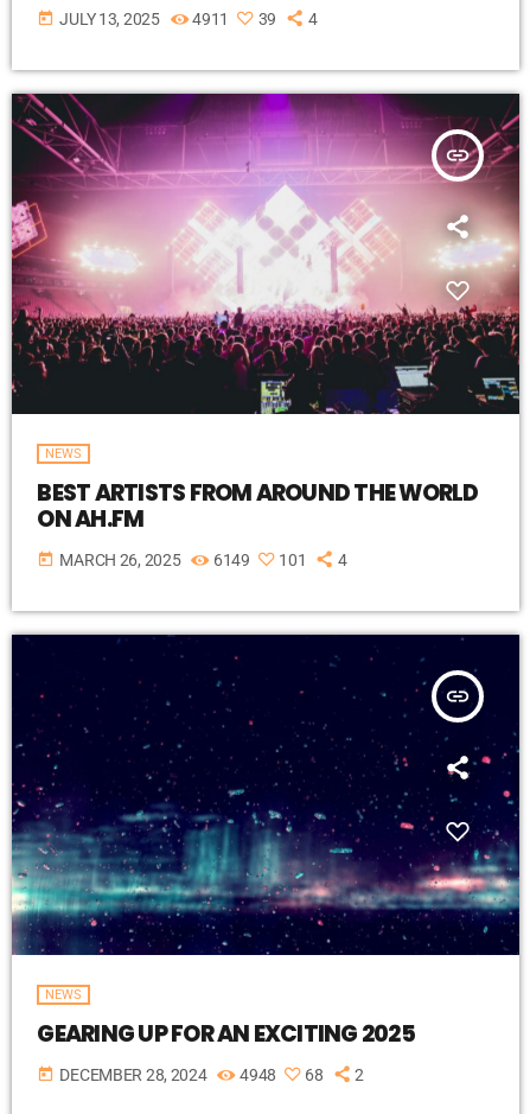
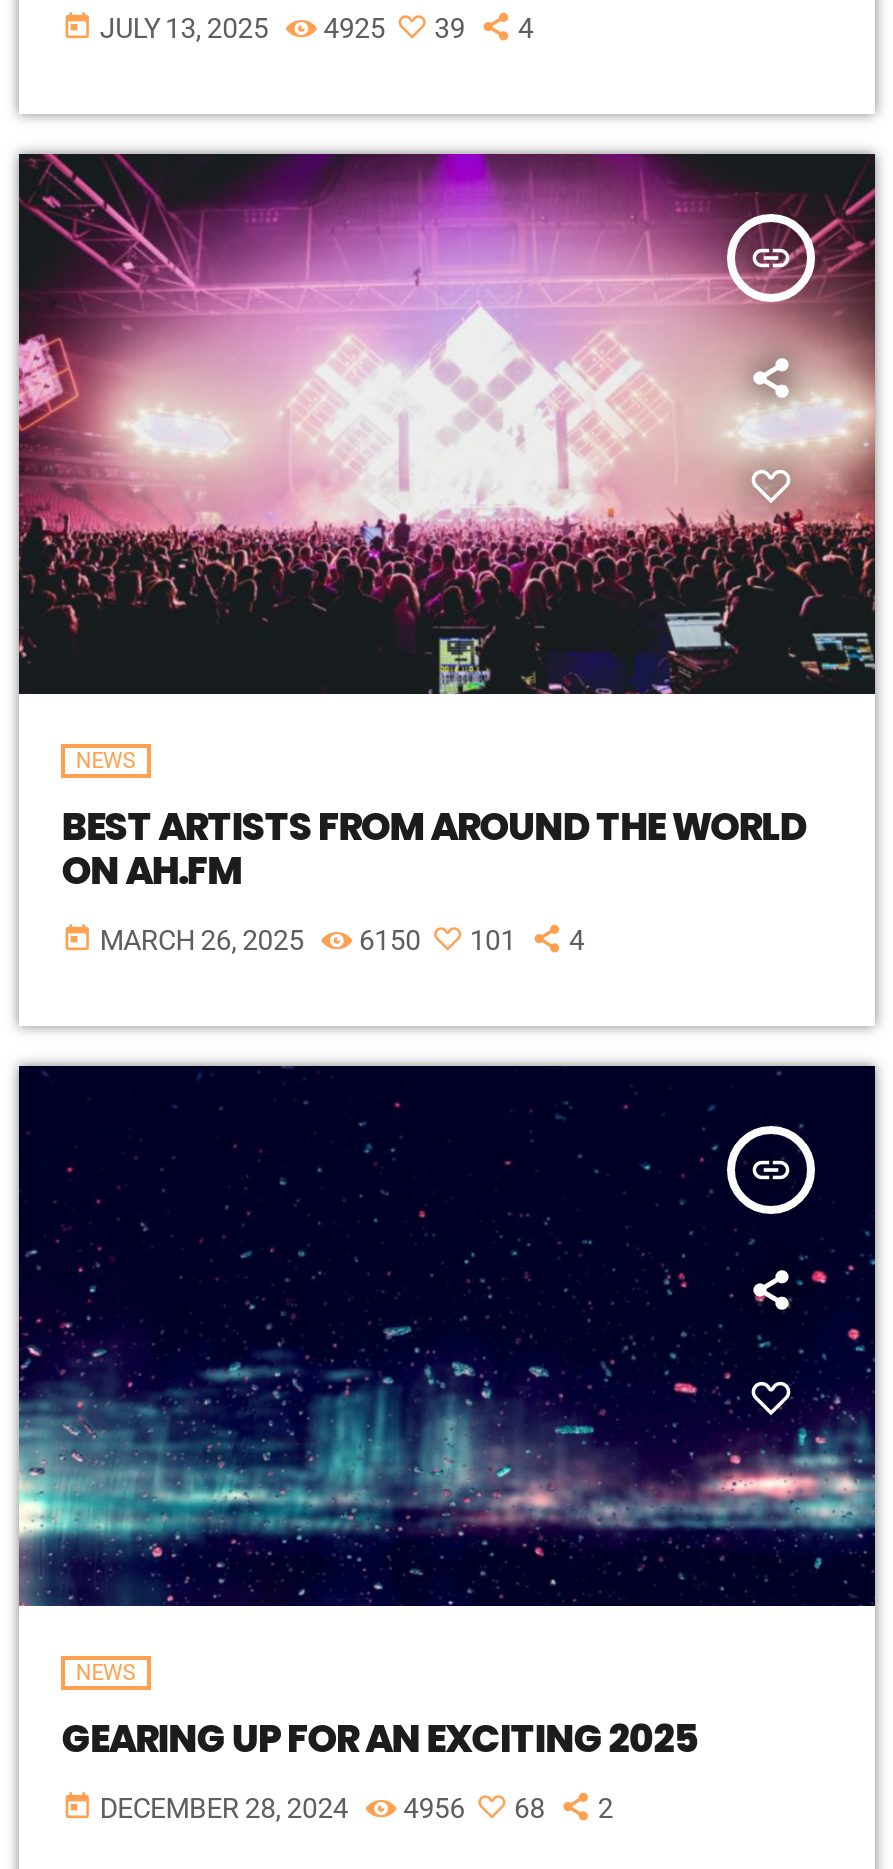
- 4911
+ 4925

- 6149
+ 6150

- 4948
+ 4956
